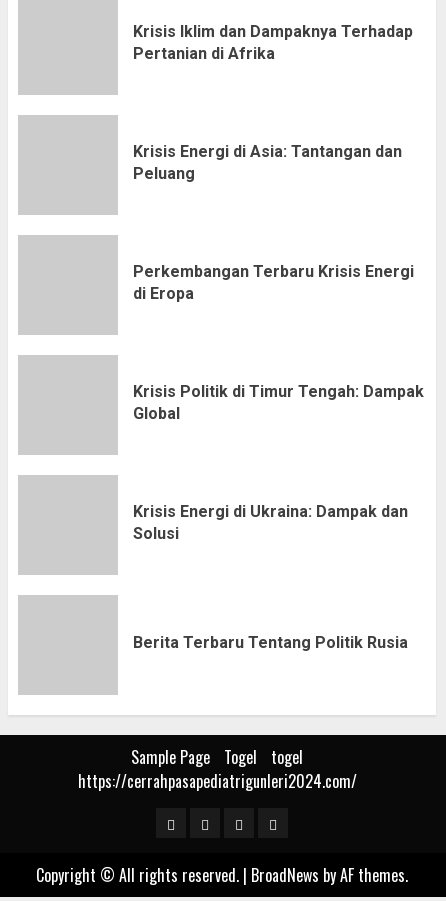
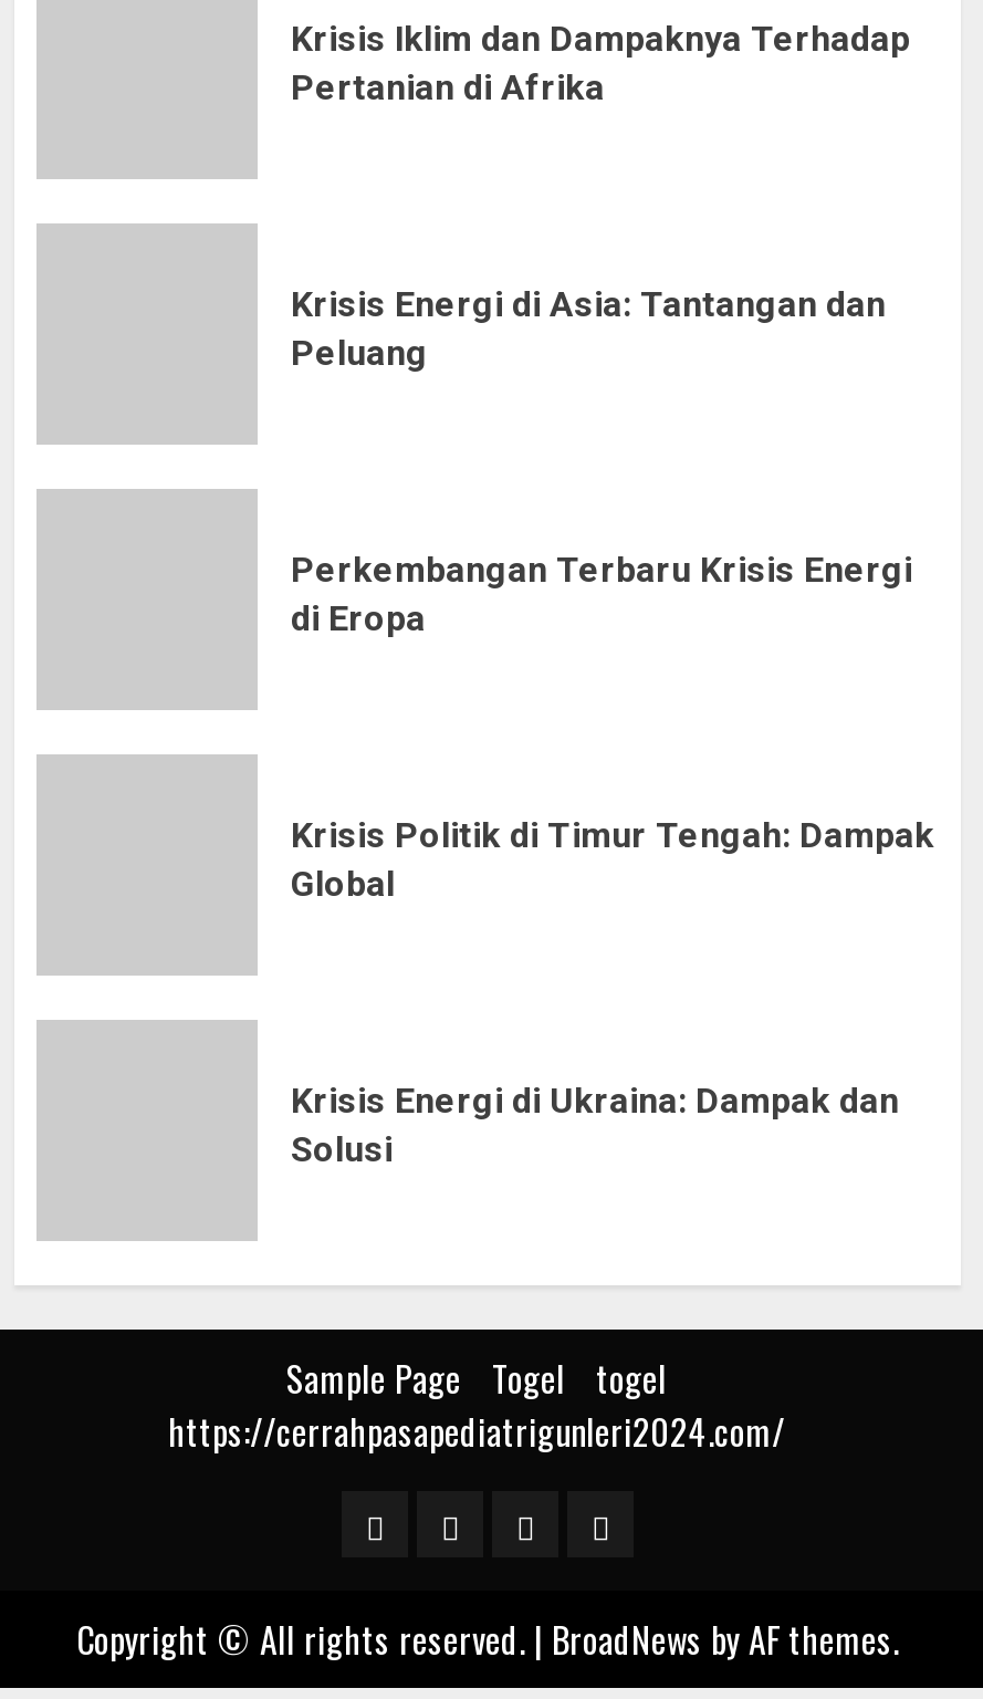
- Berita Terbaru Tentang Politik Rusia
